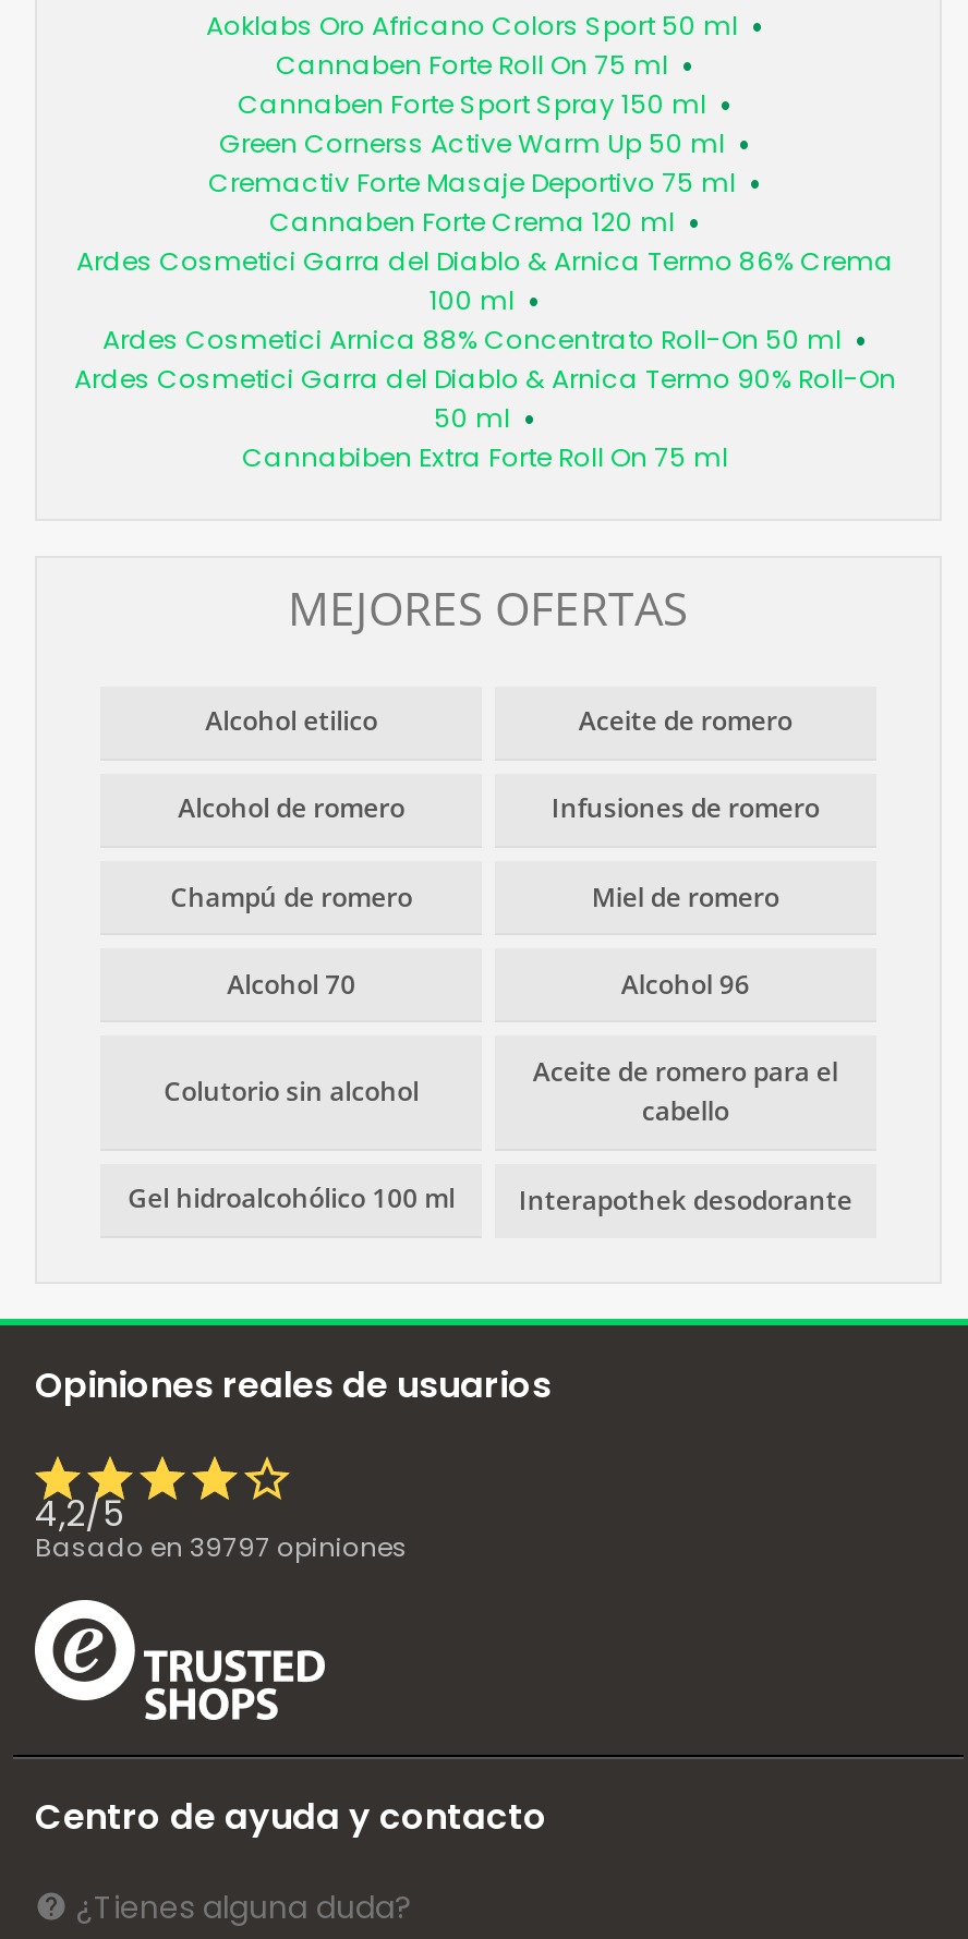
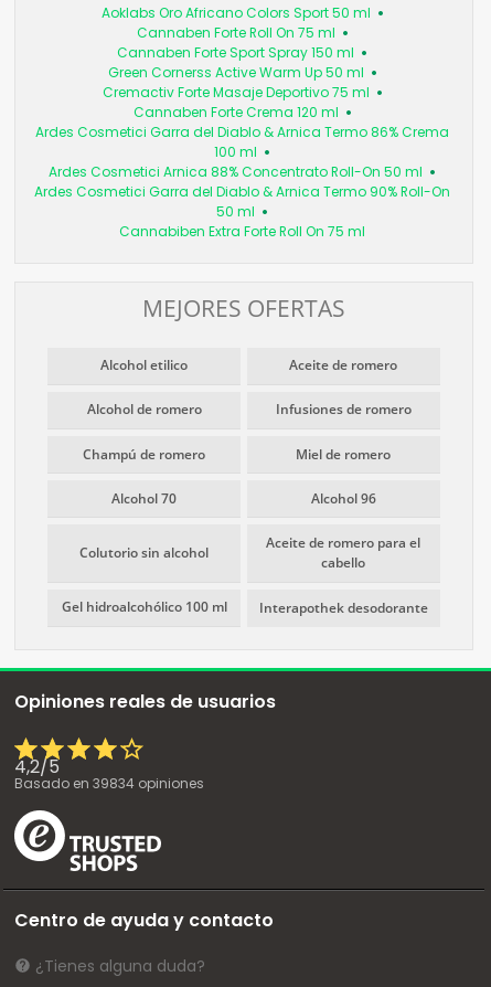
- Basado en 39797 opiniones
+ Basado en 39834 opiniones
